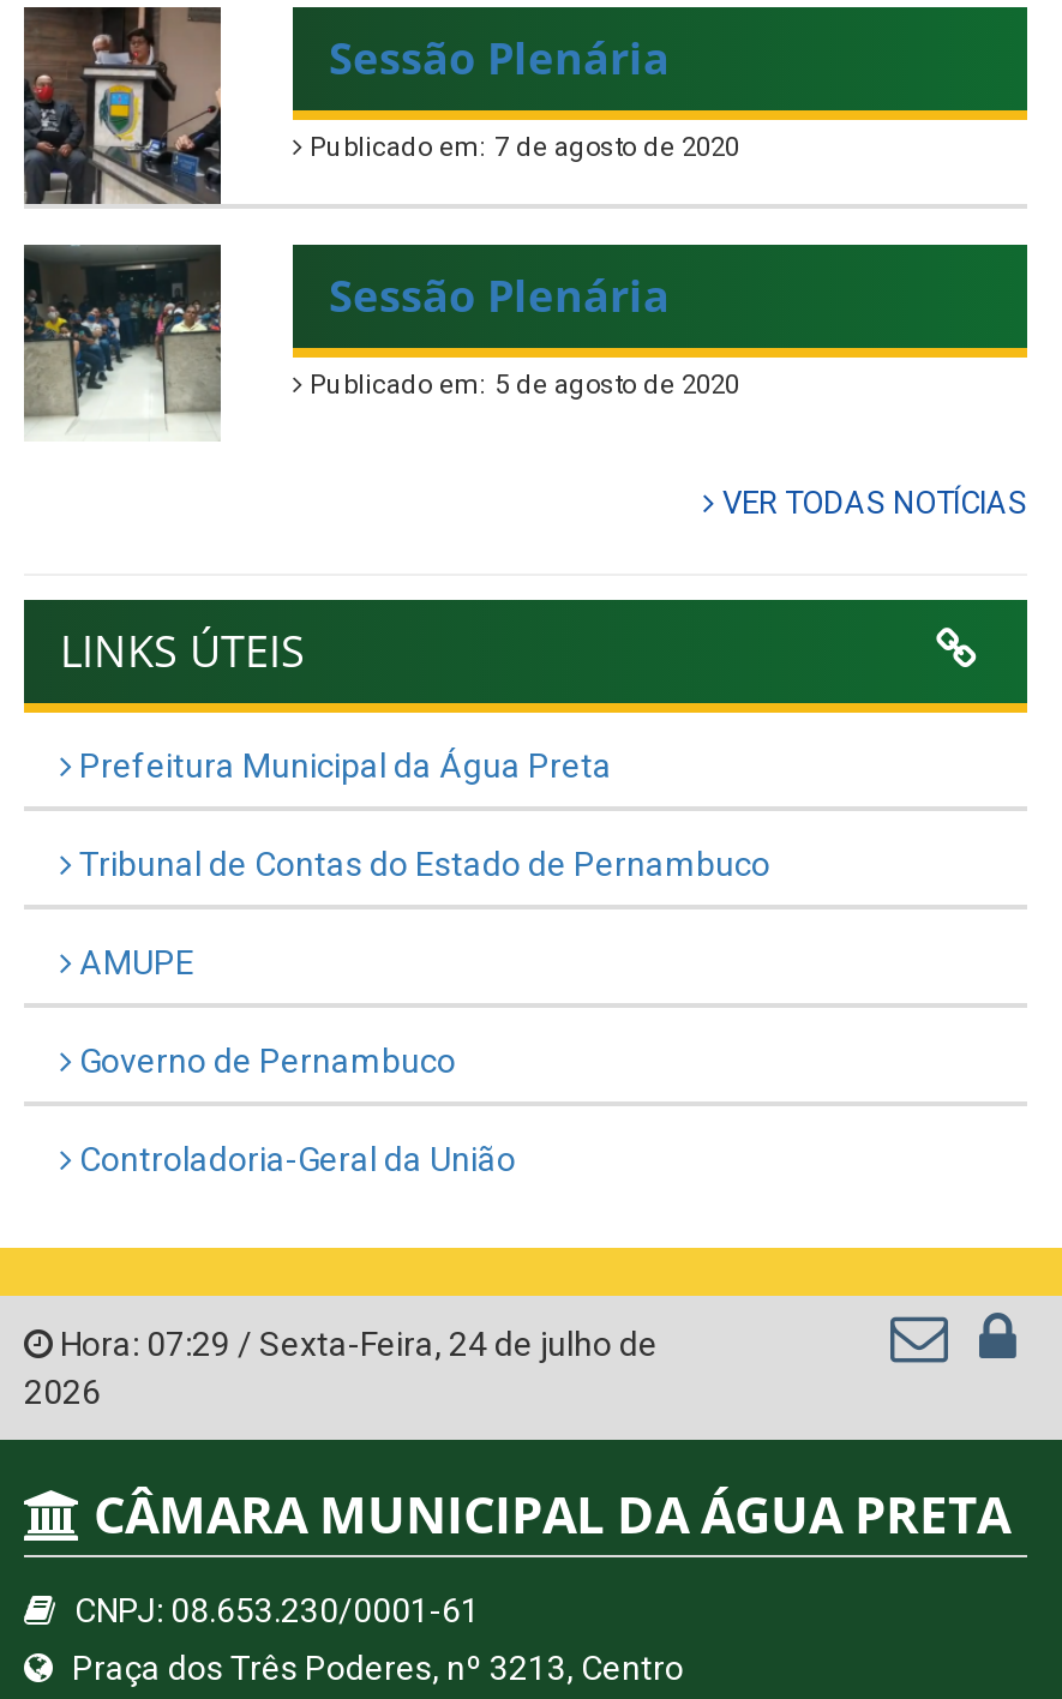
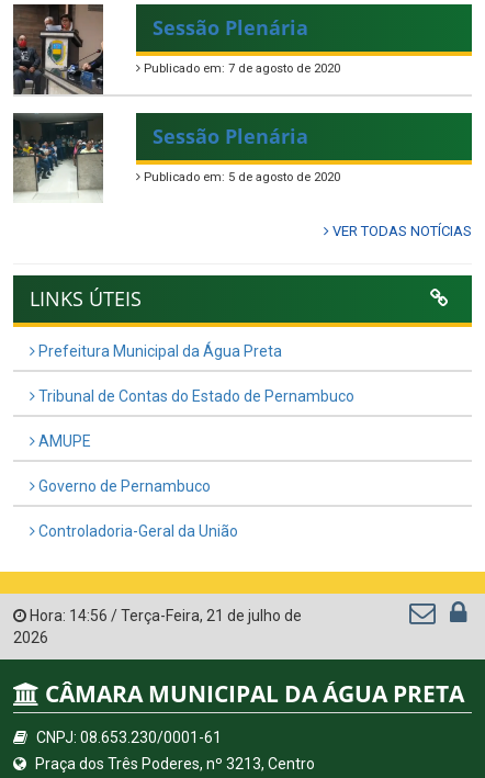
- Hora: 07:29 / Sexta-Feira, 24 de julho de
+ Hora: 14:56 / Terça-Feira, 21 de julho de
